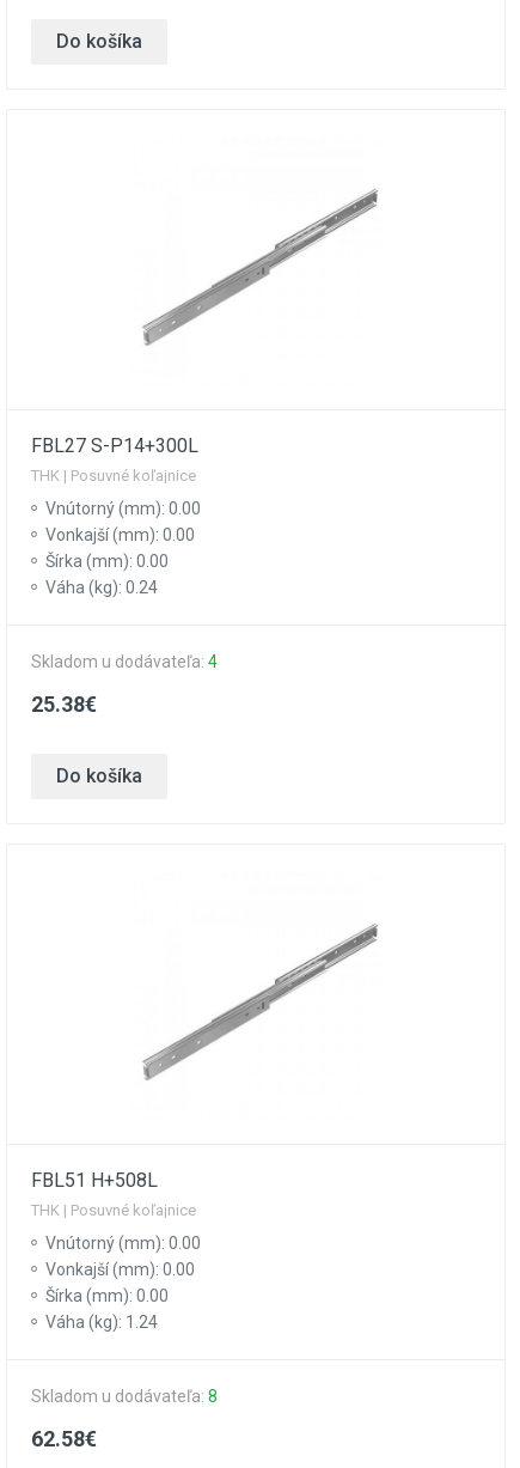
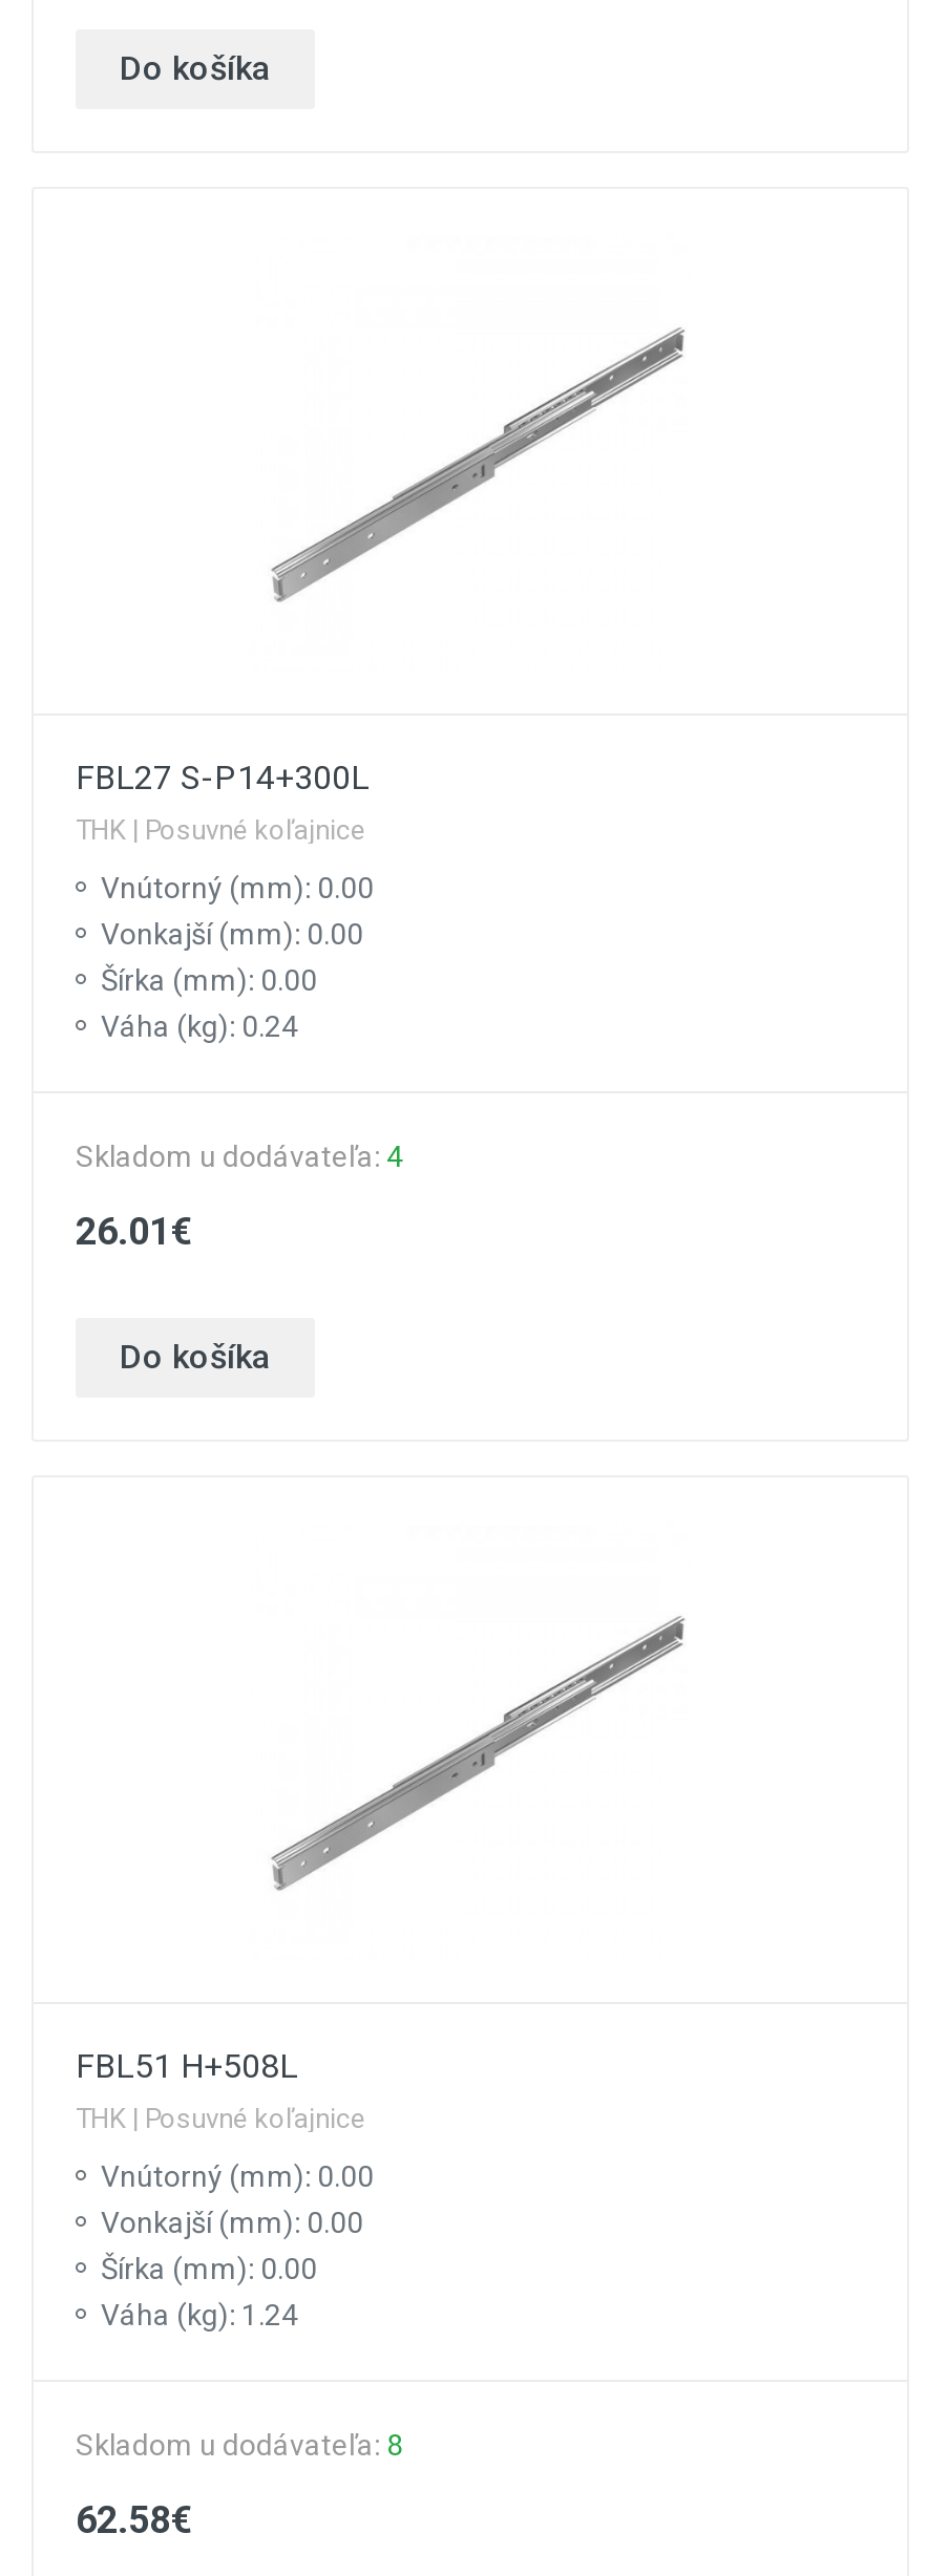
- 25.38€
+ 26.01€
